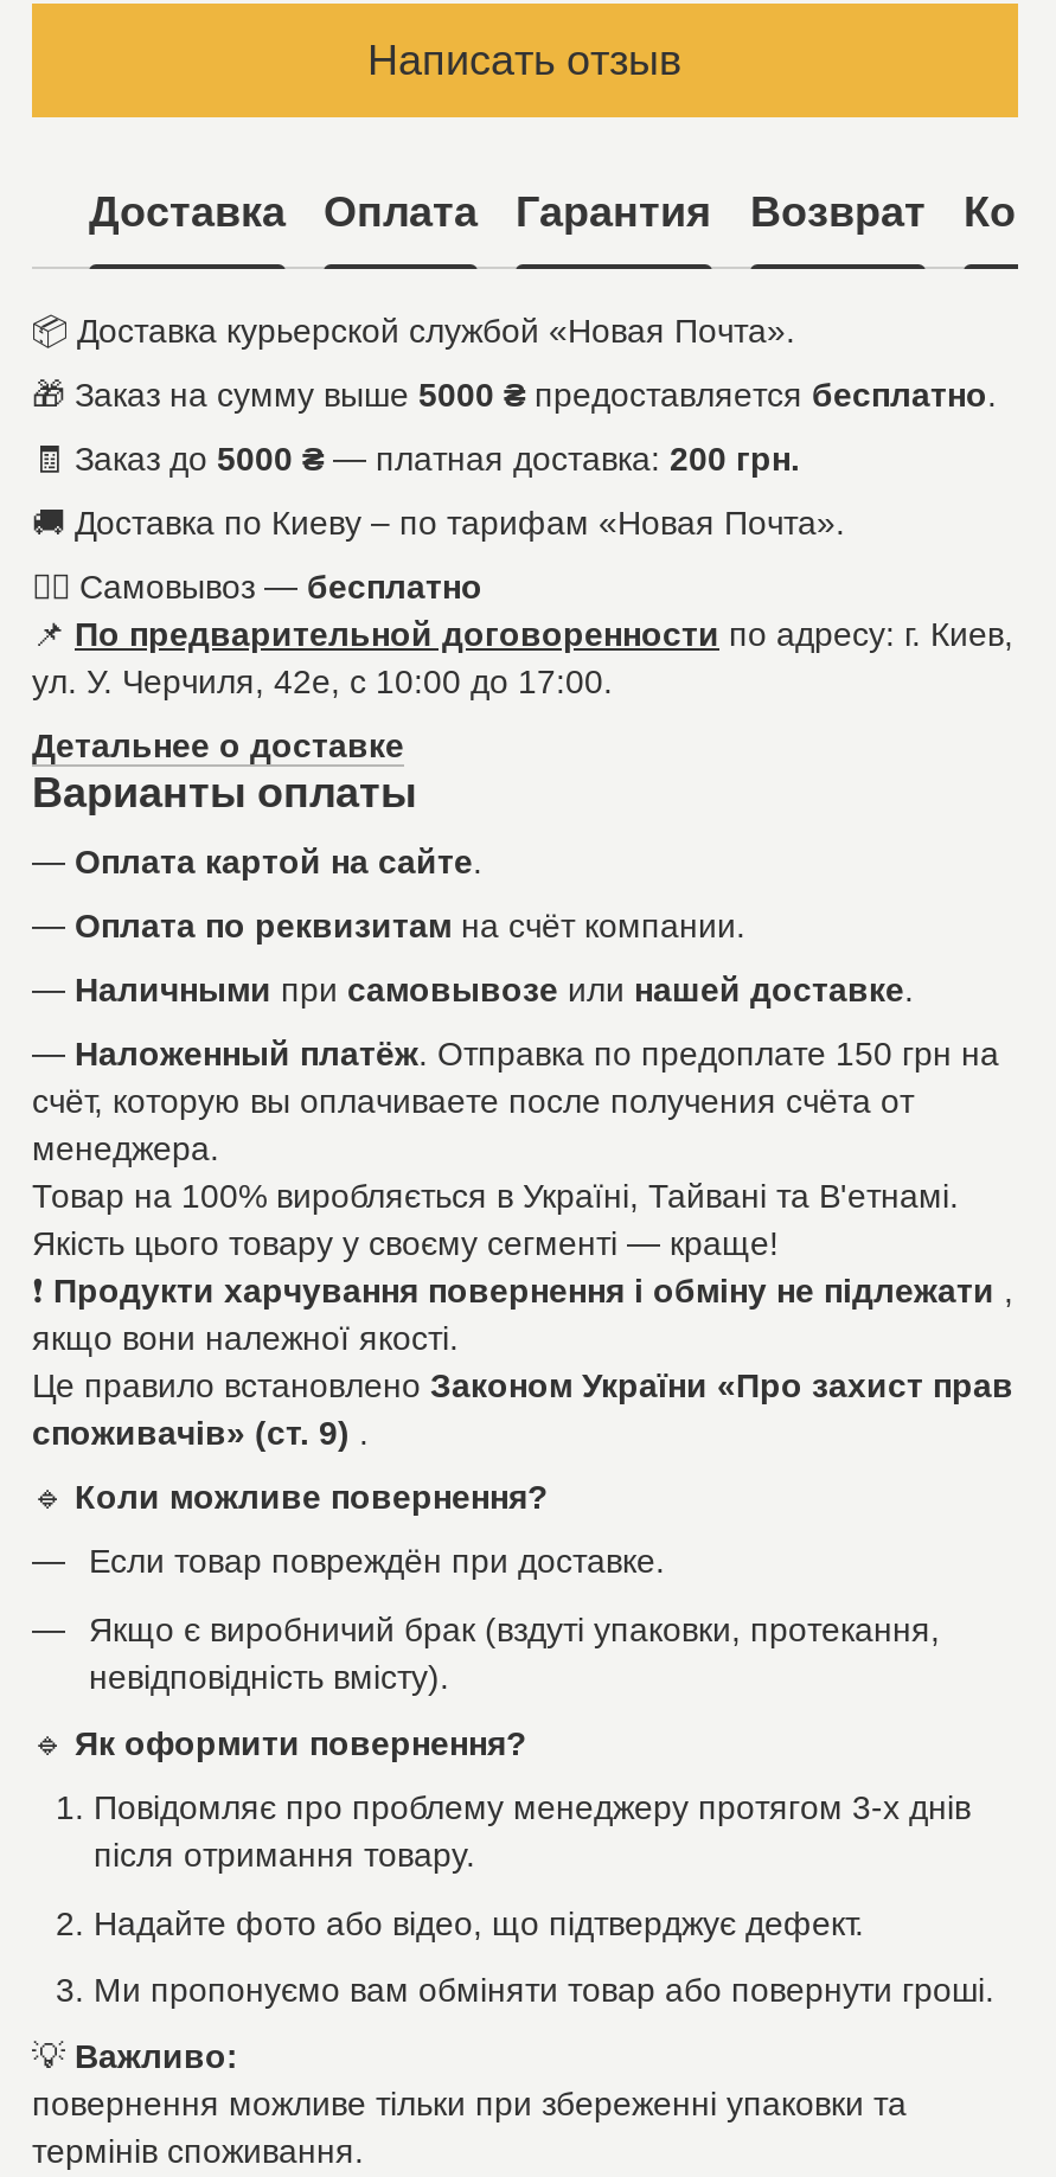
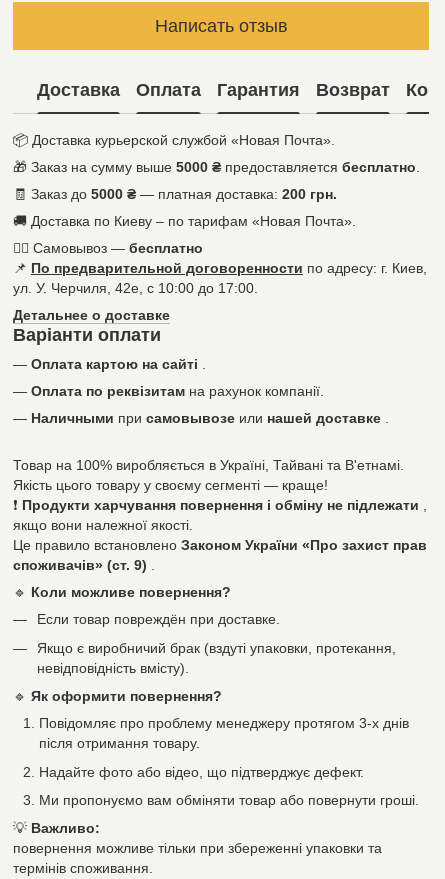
- Варианты оплаты
+ Варіанти оплати

- — Оплата картой на сайте.
+ — Оплата картою на сайті.

- — Оплата по реквизитам на счёт компании.
+ — Оплата по реквізитам на рахунок компанії.

- — Наложенный платёж. Отправка по предоплате 150 грн на
- счёт, которую вы оплачиваете после получения счёта от
- менеджера.
